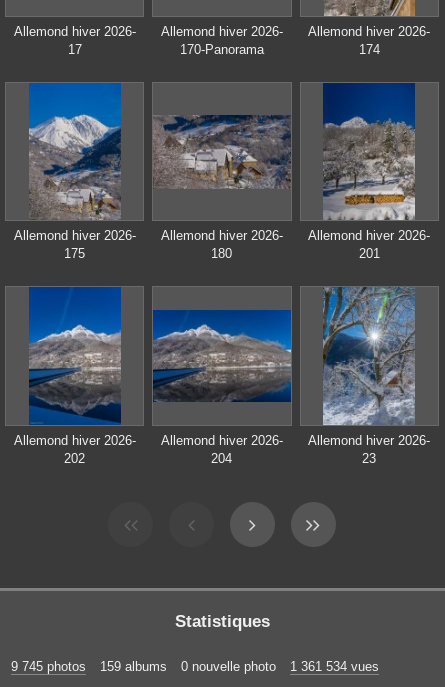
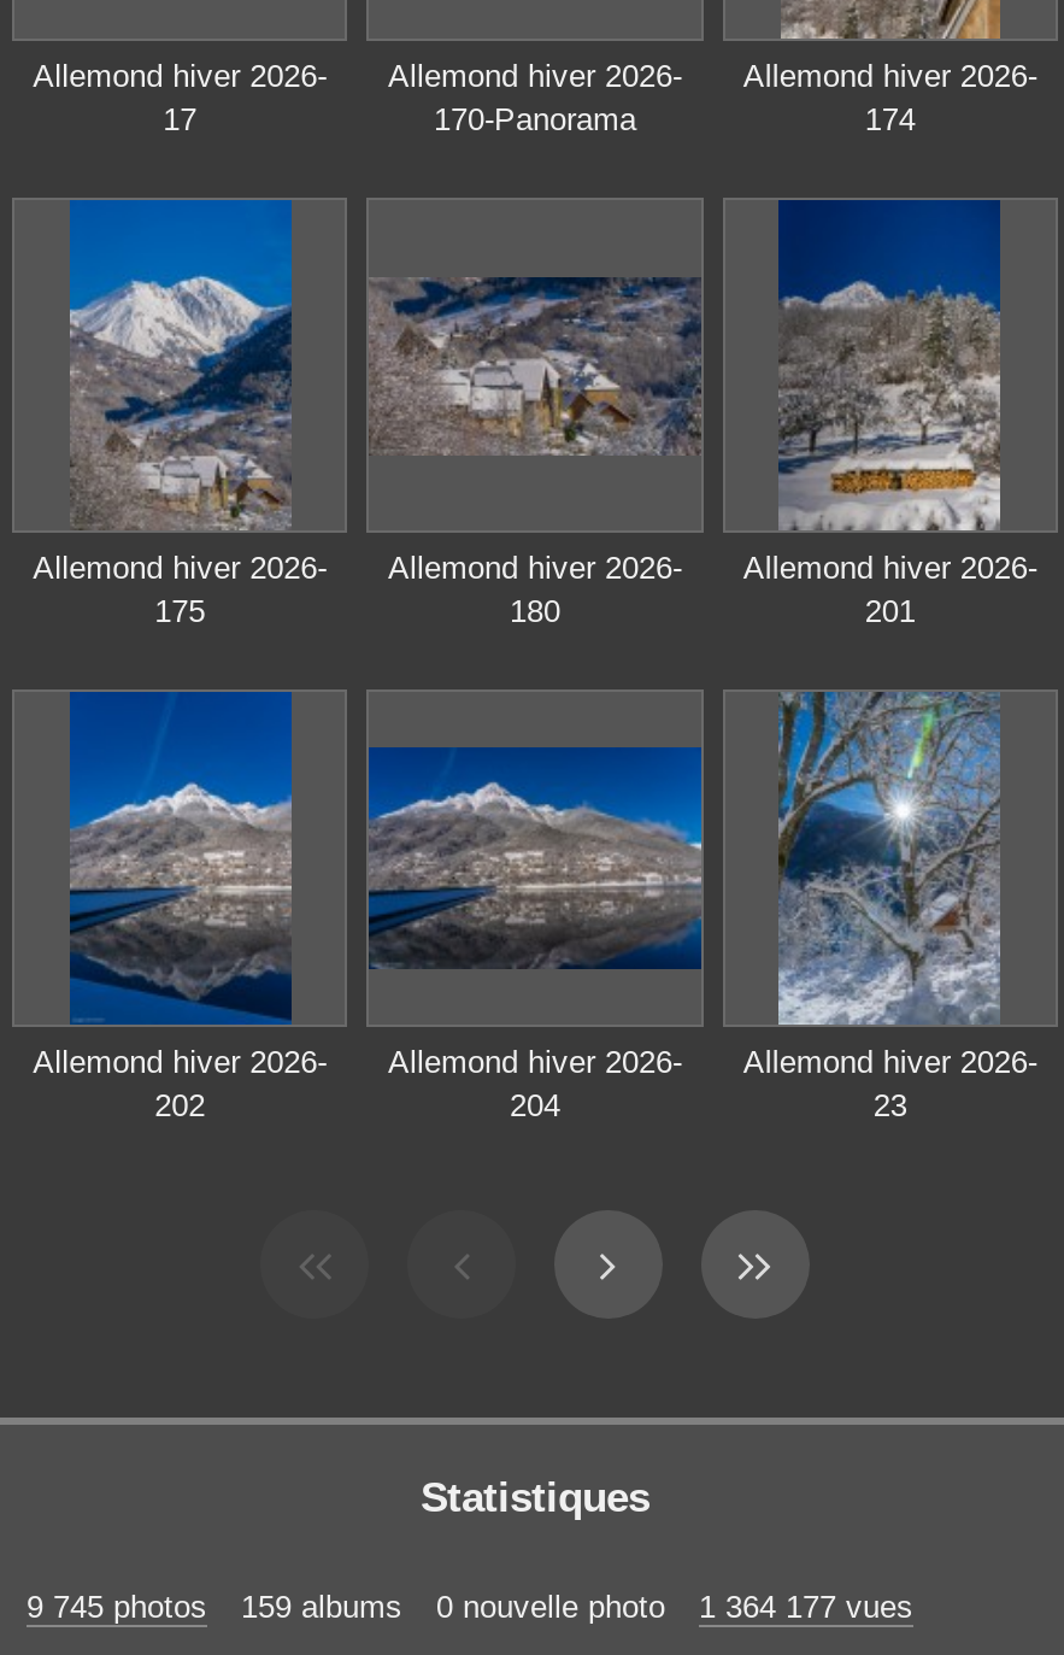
- 9 745 photos 159 albums 0 nouvelle photo 1 361 534 vues
+ 9 745 photos 159 albums 0 nouvelle photo 1 364 177 vues
